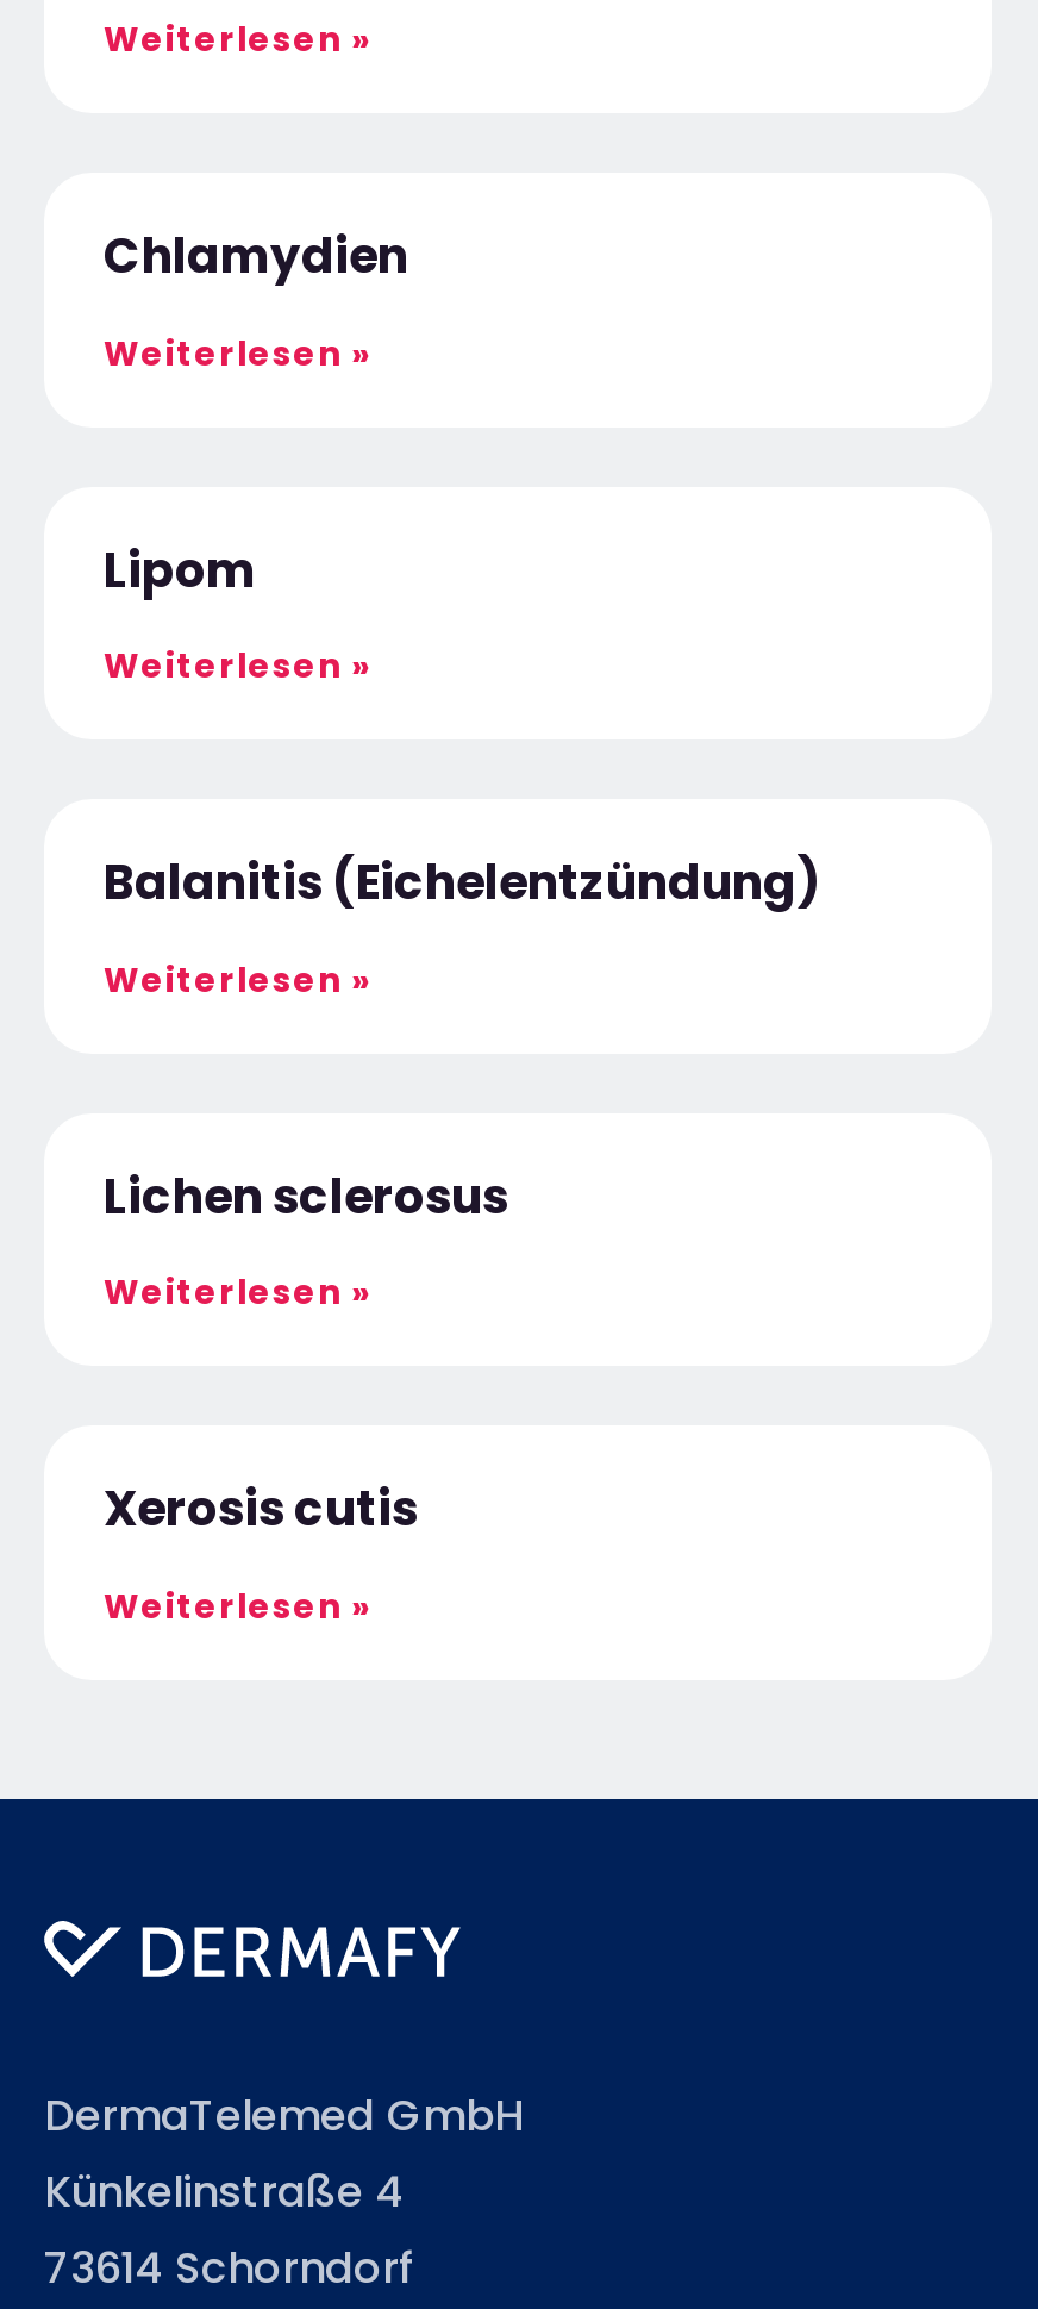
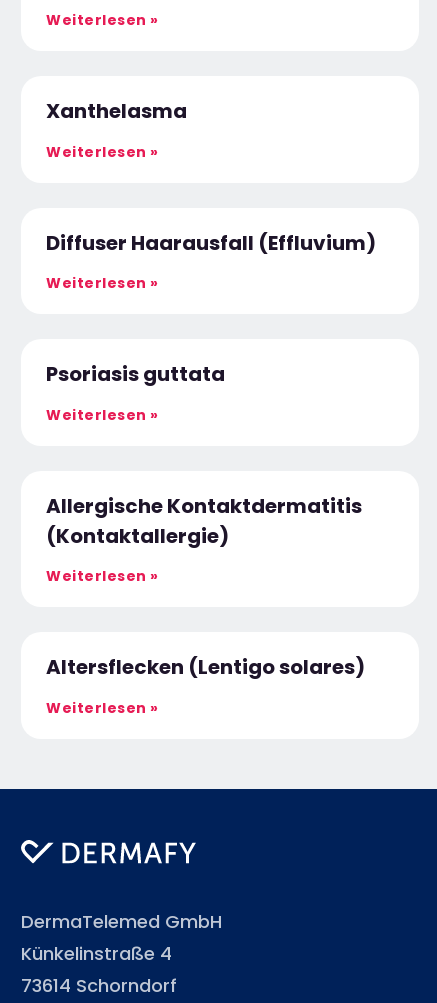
- Chlamydien
+ Xanthelasma

- Lipom
+ Diffuser Haarausfall (Effluvium)

- Balanitis (Eichelentzündung)
+ Psoriasis guttata

- Lichen sclerosus
+ Allergische Kontaktdermatitis
+ (Kontaktallergie)

- Xerosis cutis
+ Altersflecken (Lentigo solares)
